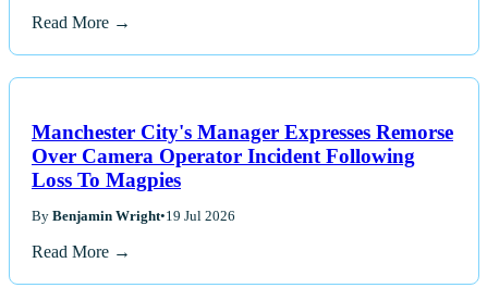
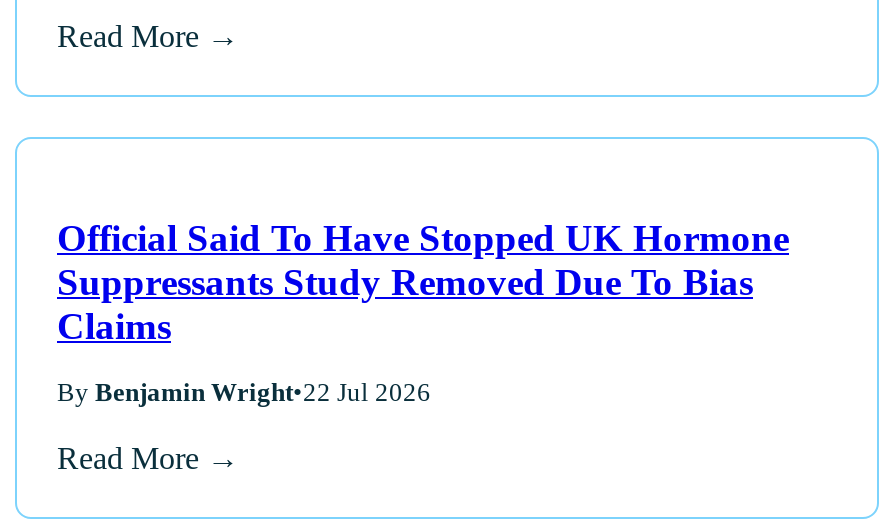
- Manchester City's Manager Expresses Remorse
- Over Camera Operator Incident Following
- Loss To Magpies
+ Official Said To Have Stopped UK Hormone
+ Suppressants Study Removed Due To Bias
+ Claims

- By Benjamin Wright•19 Jul 2026
+ By Benjamin Wright•22 Jul 2026
